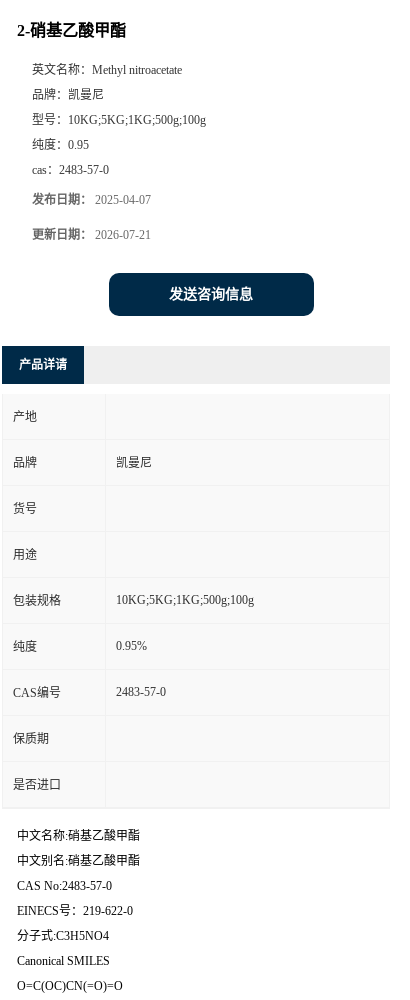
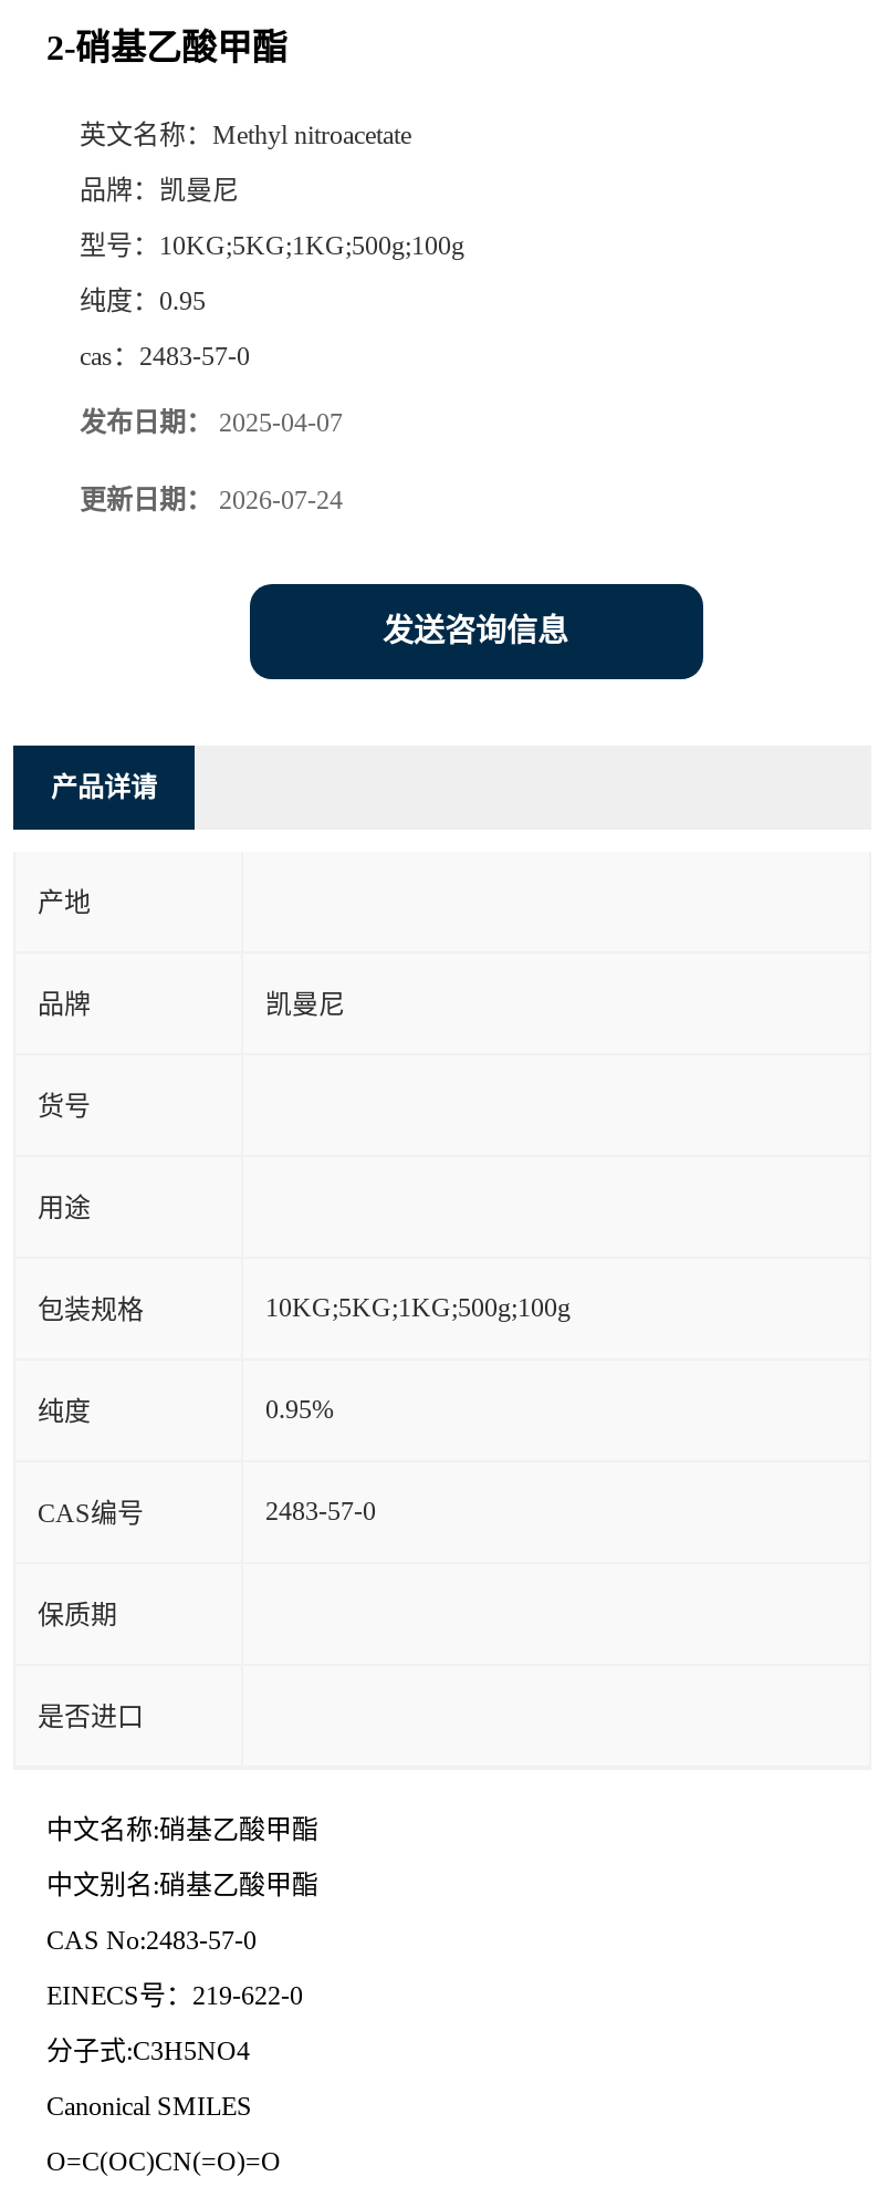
- 更新日期：2026-07-21
+ 更新日期：2026-07-24
